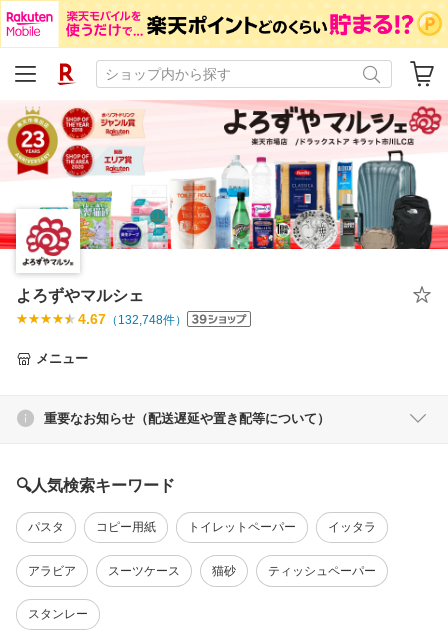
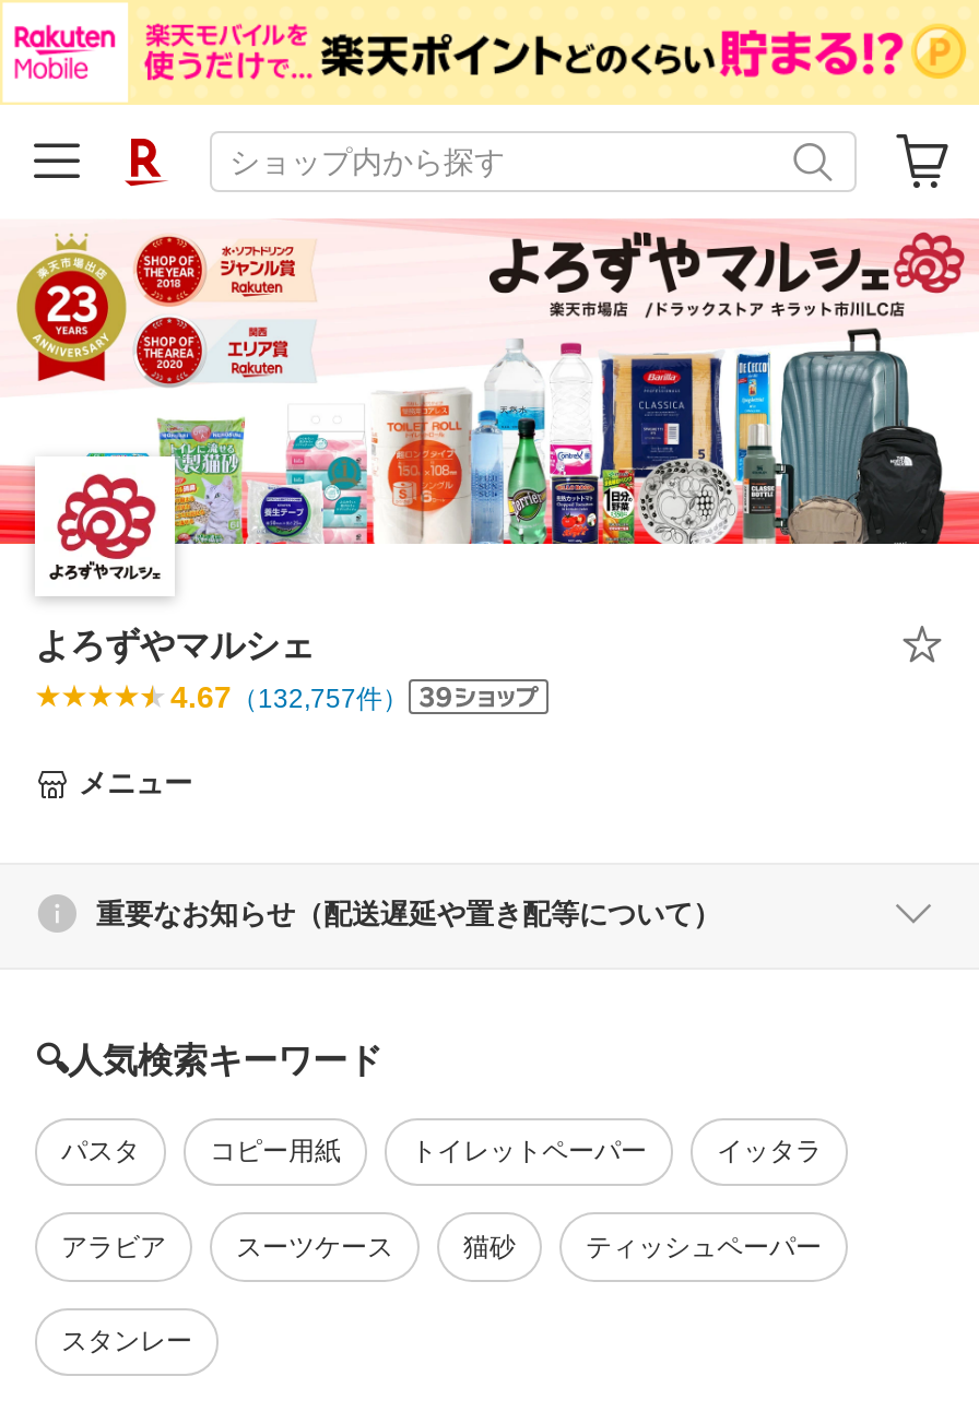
- 4.67（132,748件）
+ 4.67（132,757件）
